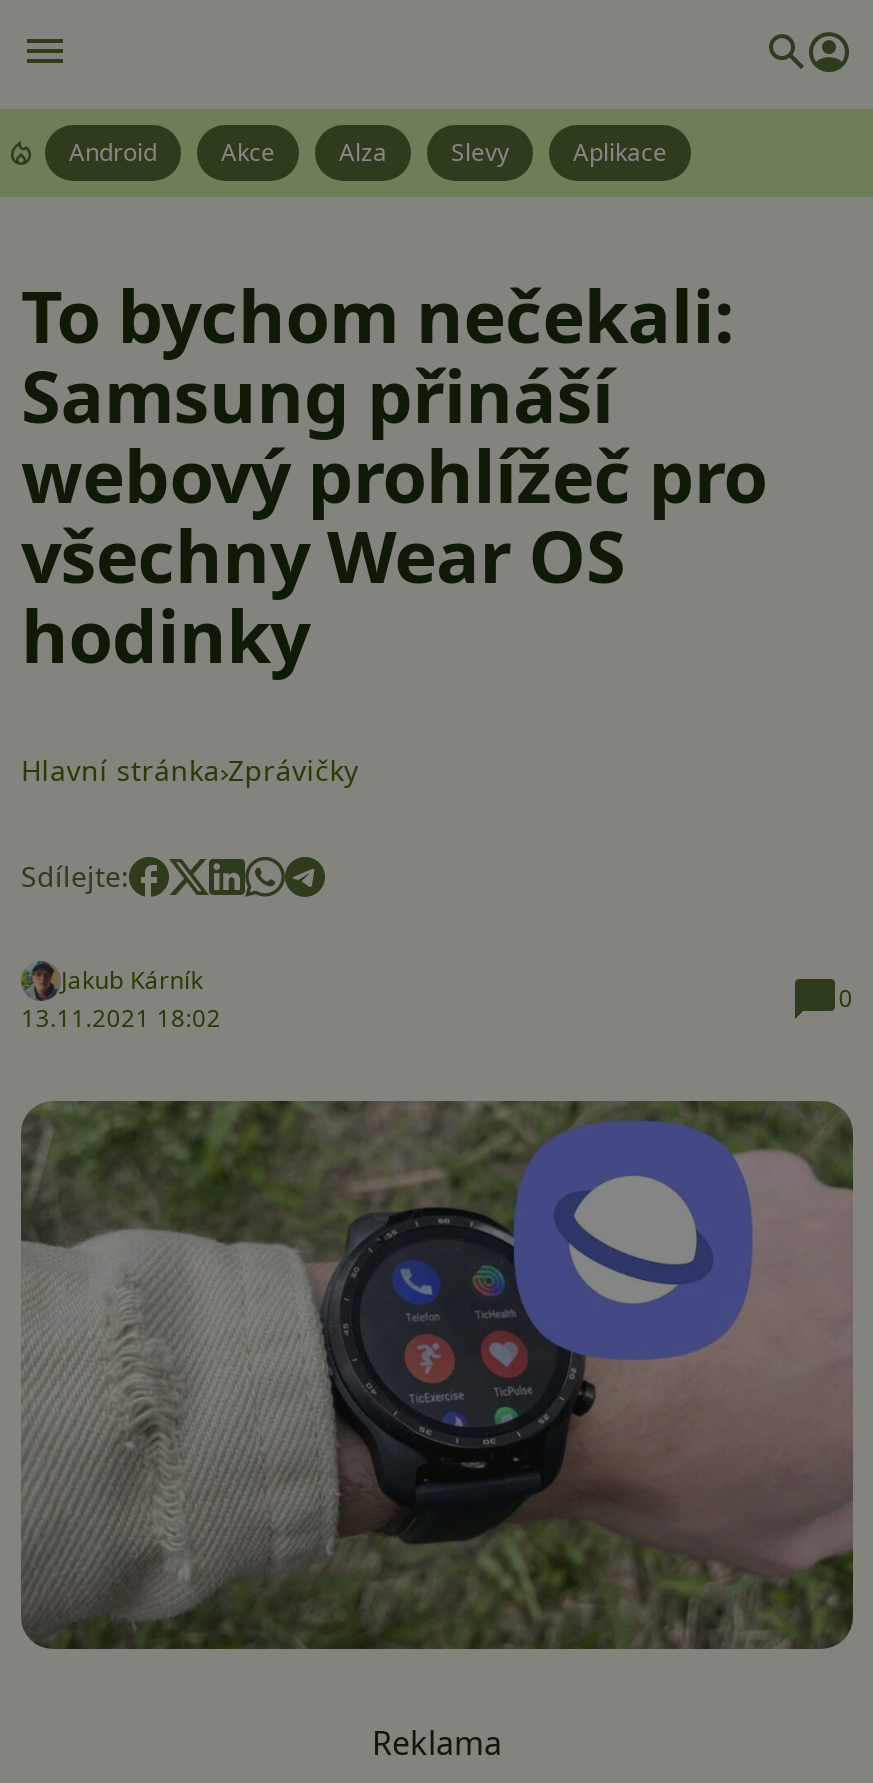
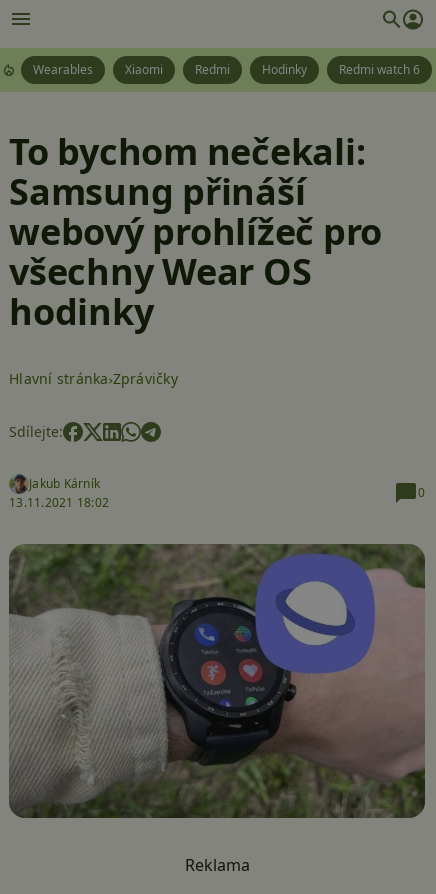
- Android
- Akce
- Alza
- Slevy
- Aplikace
+ Wearables
+ Xiaomi
+ Redmi
+ Hodinky
+ Redmi watch 6
